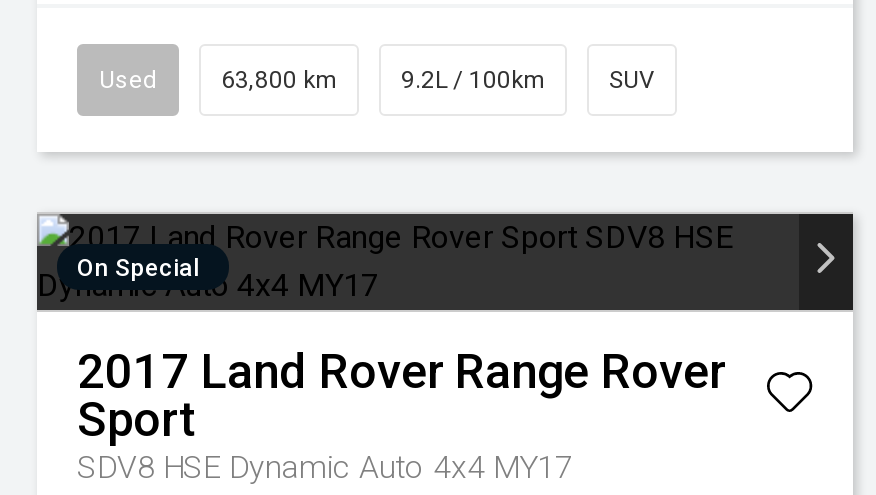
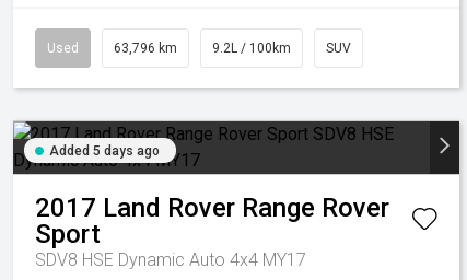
- 63,800 km
+ 63,796 km

- On Special
+ Added 5 days ago
